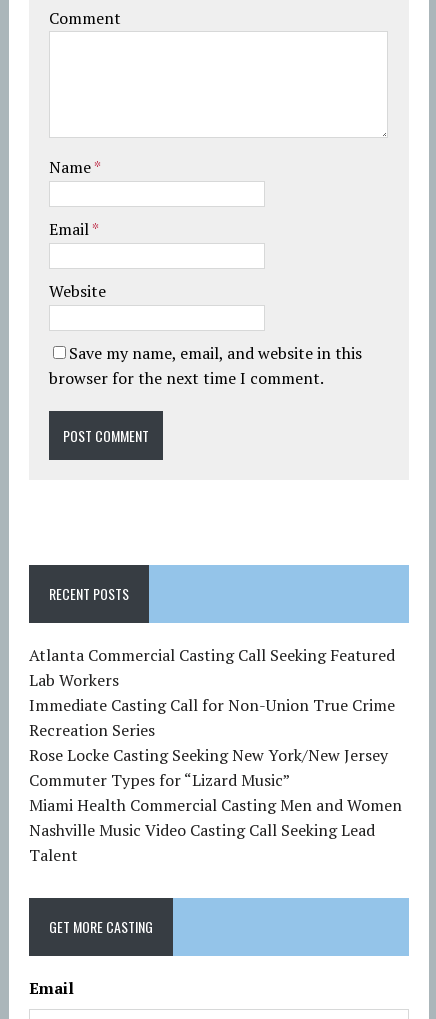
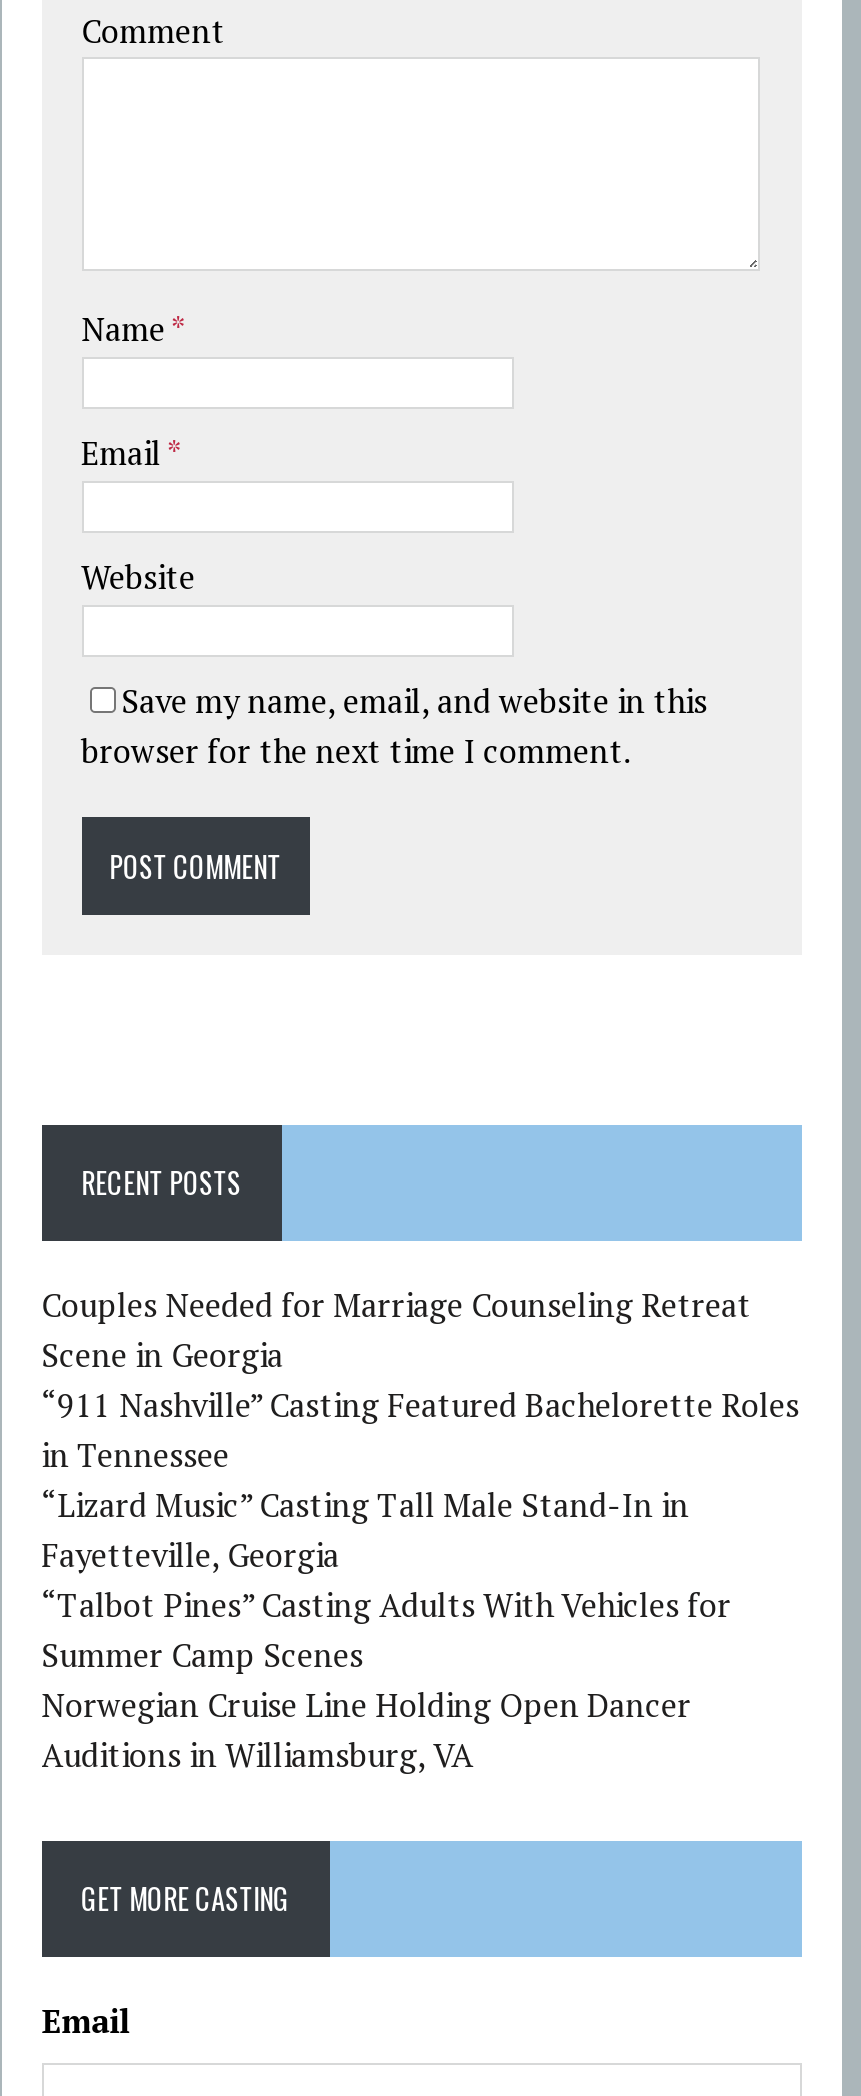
- Atlanta Commercial Casting Call Seeking Featured
- Lab Workers
- Immediate Casting Call for Non-Union True Crime
- Recreation Series
- Rose Locke Casting Seeking New York/New Jersey
- Commuter Types for “Lizard Music”
- Miami Health Commercial Casting Men and Women
- Nashville Music Video Casting Call Seeking Lead
- Talent
+ Couples Needed for Marriage Counseling Retreat
+ Scene in Georgia
+ “911 Nashville” Casting Featured Bachelorette Roles
+ in Tennessee
+ “Lizard Music” Casting Tall Male Stand-In in
+ Fayetteville, Georgia
+ “Talbot Pines” Casting Adults With Vehicles for
+ Summer Camp Scenes
+ Norwegian Cruise Line Holding Open Dancer
+ Auditions in Williamsburg, VA
